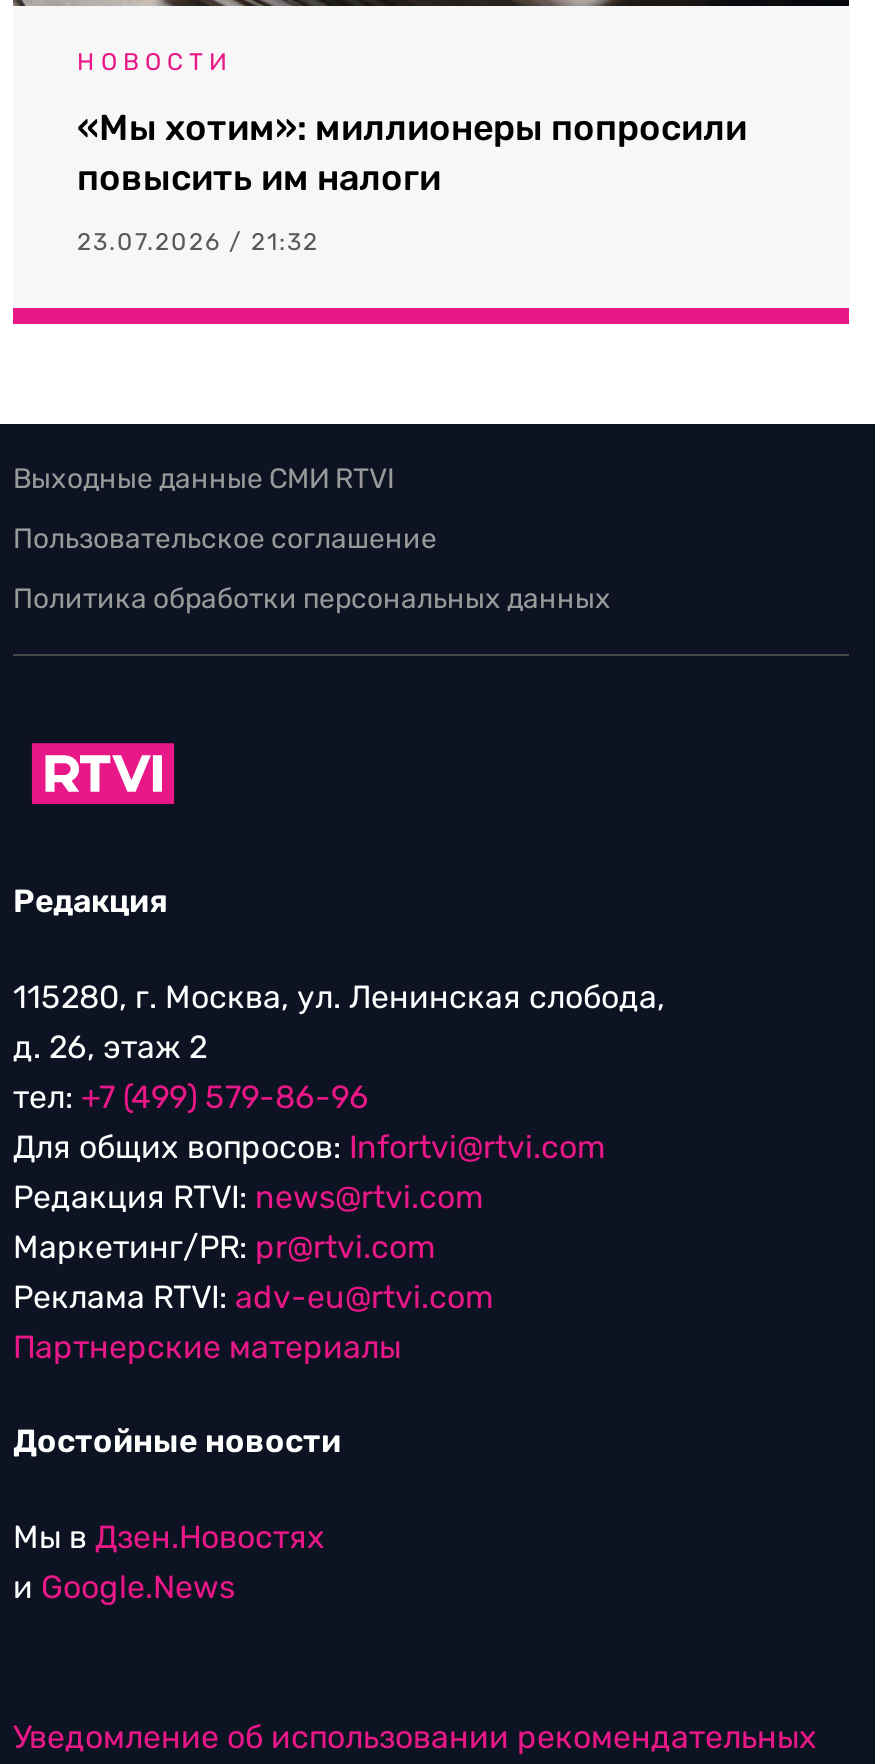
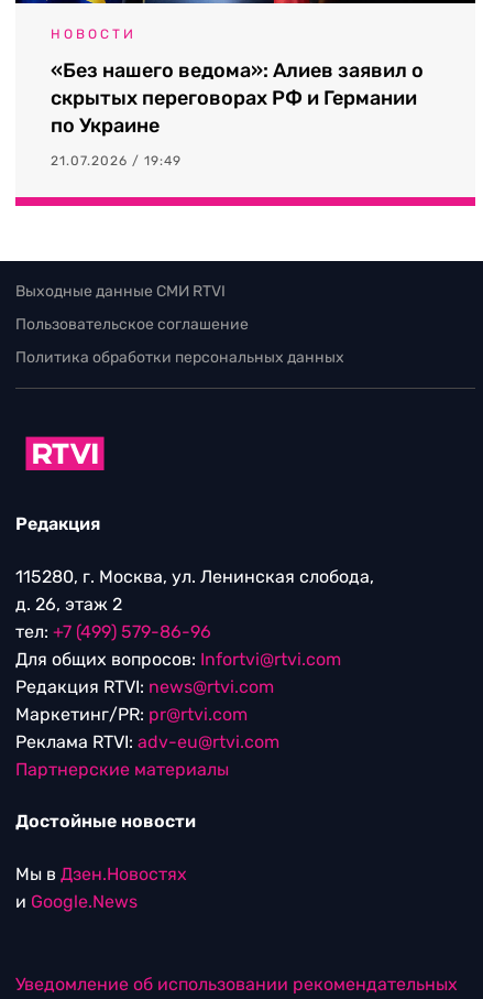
- «Мы хотим»: миллионеры попросили
- повысить им налоги
+ «Без нашего ведома»: Алиев заявил о
+ скрытых переговорах РФ и Германии
+ по Украине

- 23.07.2026 / 21:32
+ 21.07.2026 / 19:49
